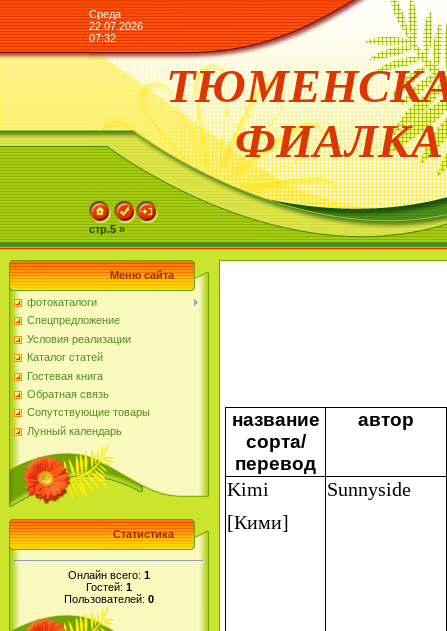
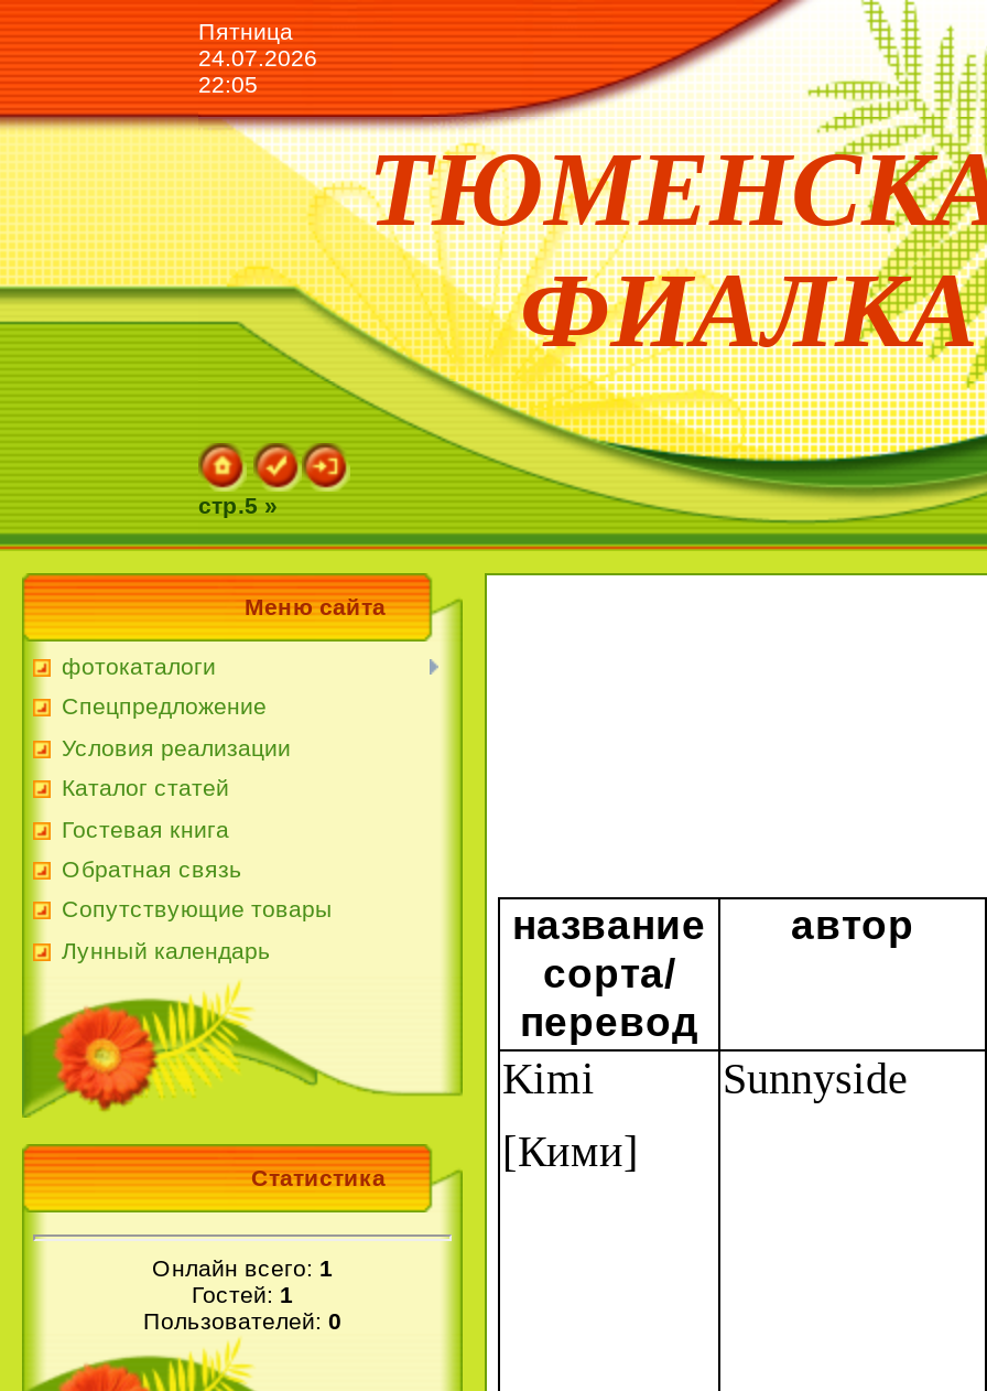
- Среда
- 22.07.2026
- 07:32
+ Пятница
+ 24.07.2026
+ 22:05
